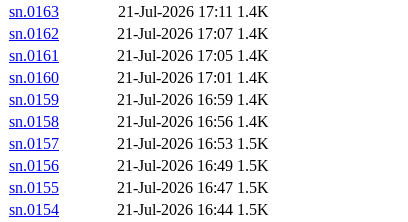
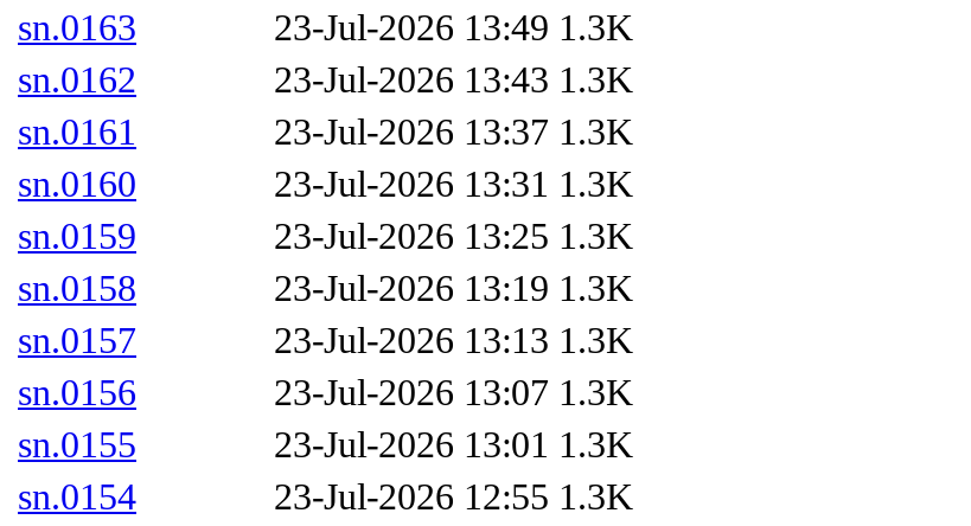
- 21-Jul-2026 17:11 1.4K
+ 23-Jul-2026 13:49 1.3K

- 21-Jul-2026 17:07 1.4K
+ 23-Jul-2026 13:43 1.3K

- 21-Jul-2026 17:05 1.4K
+ 23-Jul-2026 13:37 1.3K

- 21-Jul-2026 17:01 1.4K
+ 23-Jul-2026 13:31 1.3K

- 21-Jul-2026 16:59 1.4K
+ 23-Jul-2026 13:25 1.3K

- 21-Jul-2026 16:56 1.4K
+ 23-Jul-2026 13:19 1.3K

- 21-Jul-2026 16:53 1.5K
+ 23-Jul-2026 13:13 1.3K

- 21-Jul-2026 16:49 1.5K
+ 23-Jul-2026 13:07 1.3K

- 21-Jul-2026 16:47 1.5K
+ 23-Jul-2026 13:01 1.3K

- 21-Jul-2026 16:44 1.5K
+ 23-Jul-2026 12:55 1.3K
